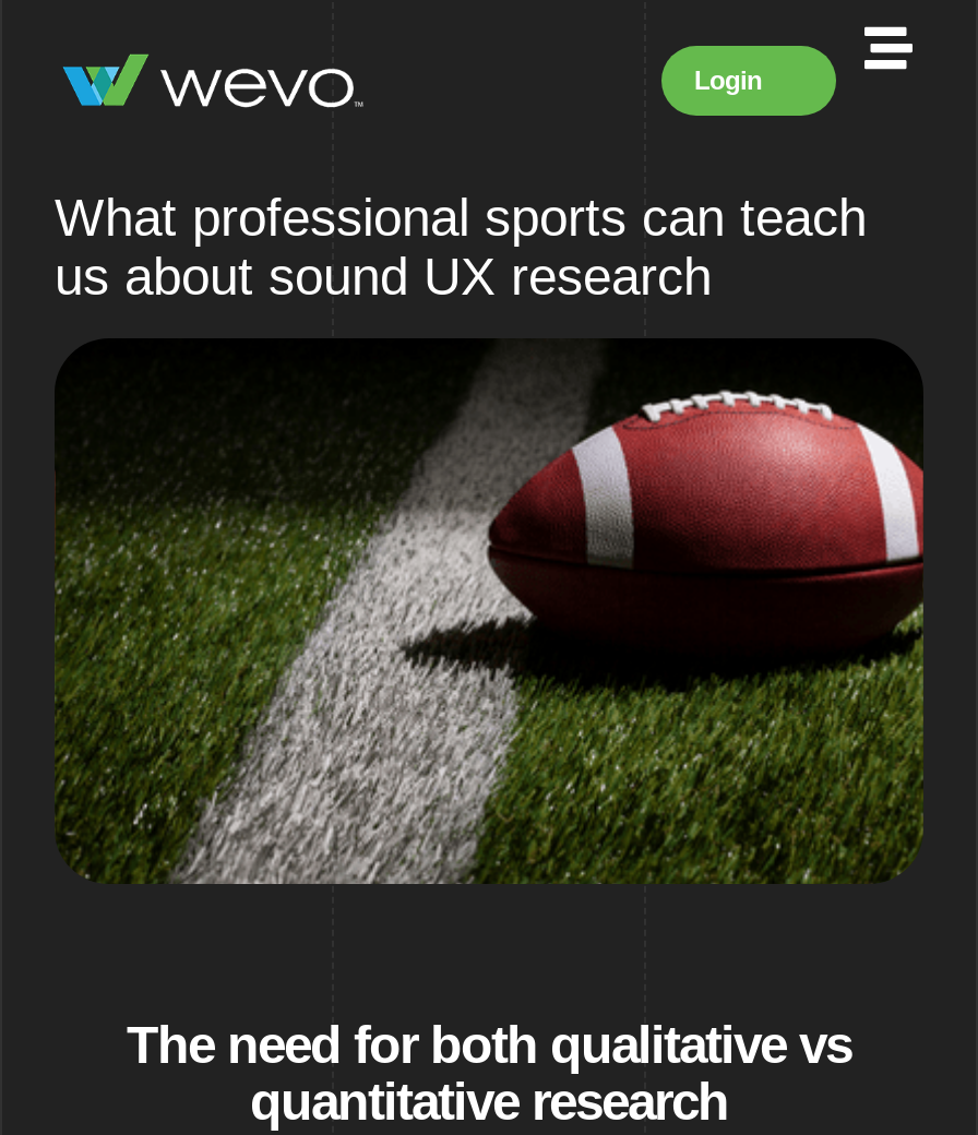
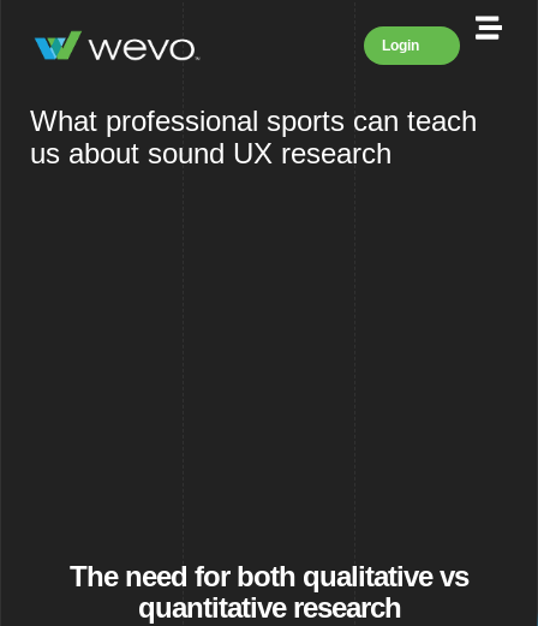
- [image]
